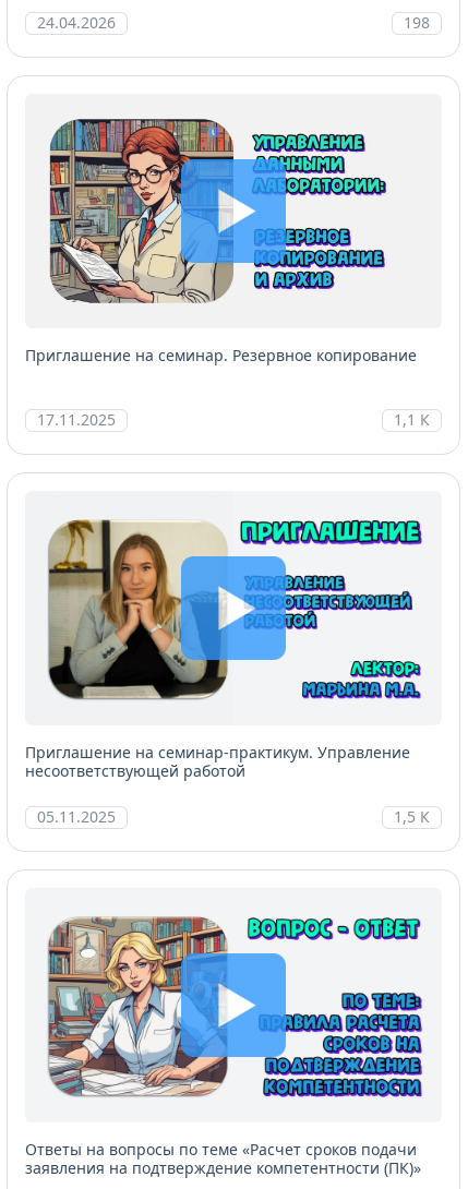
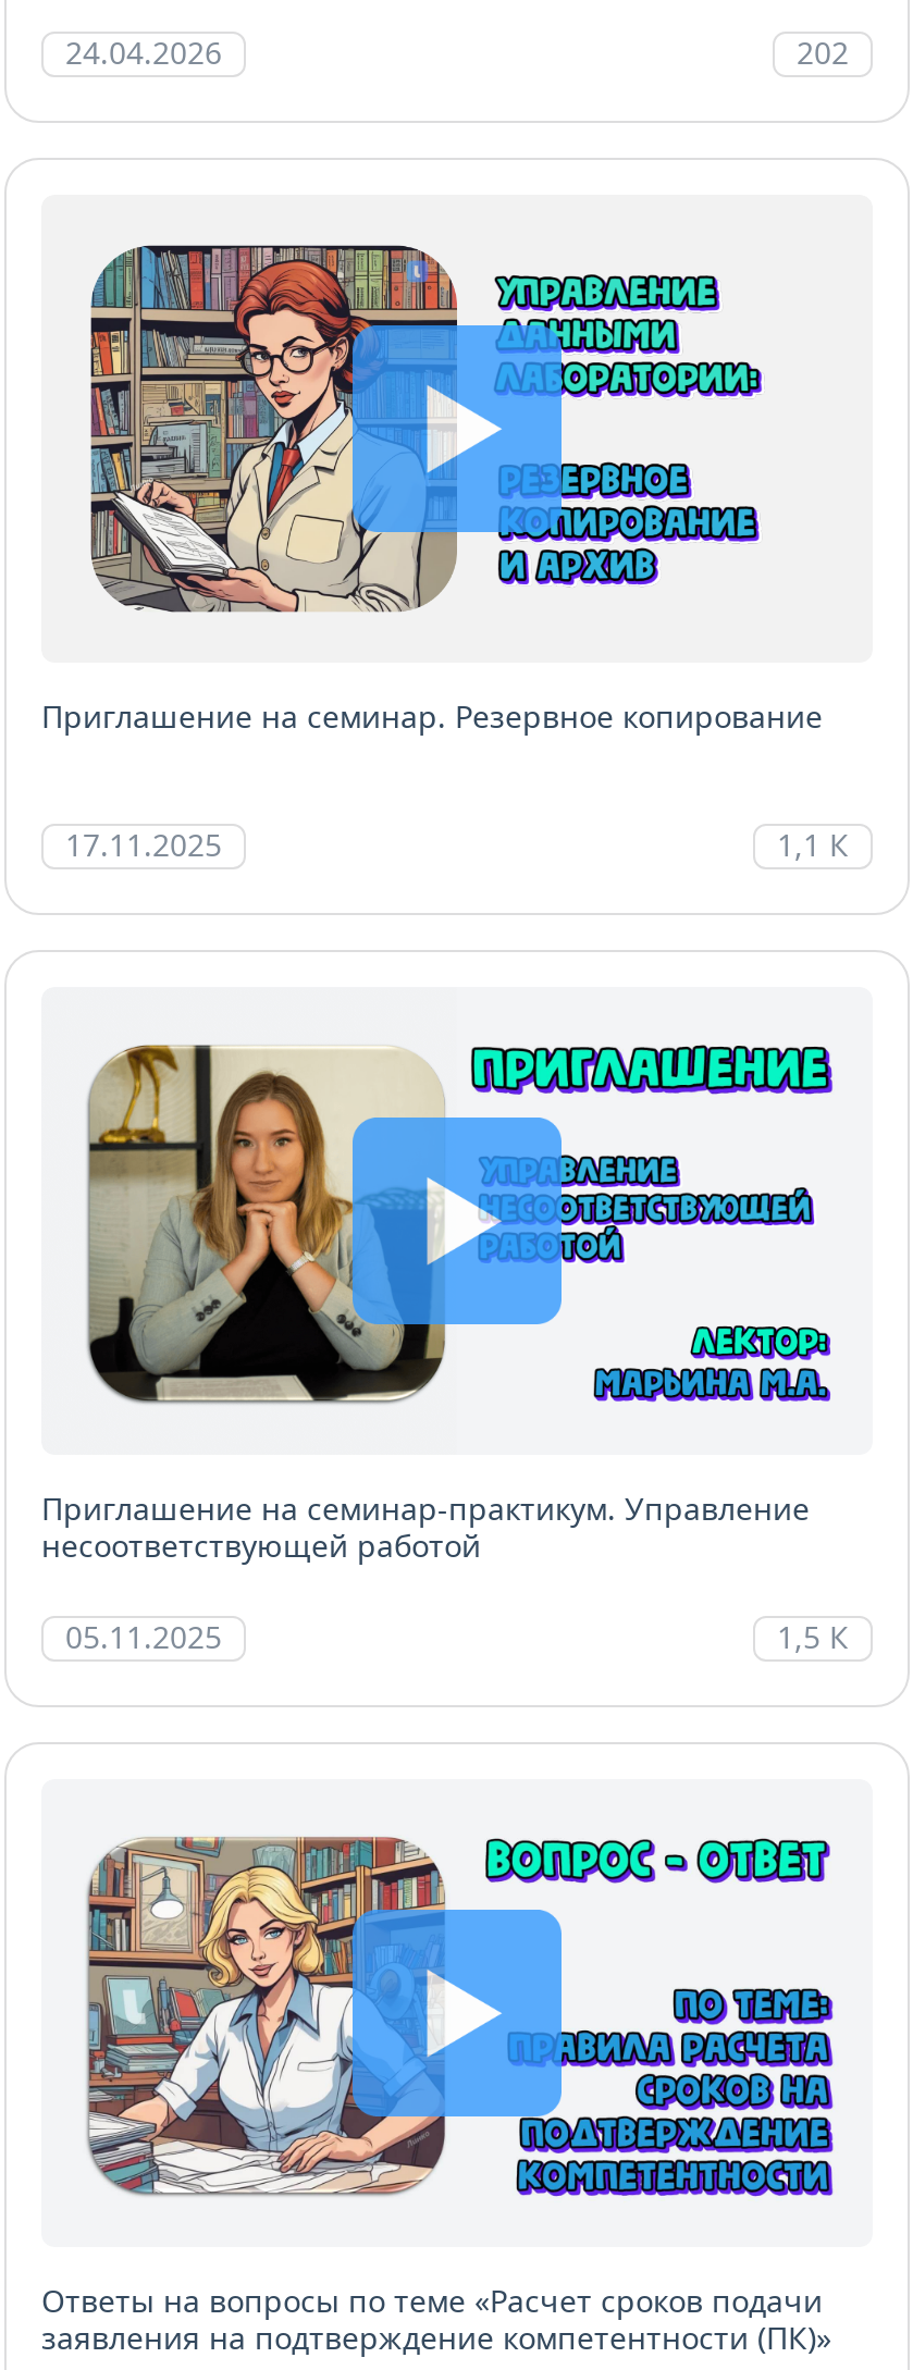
- 198
+ 202
